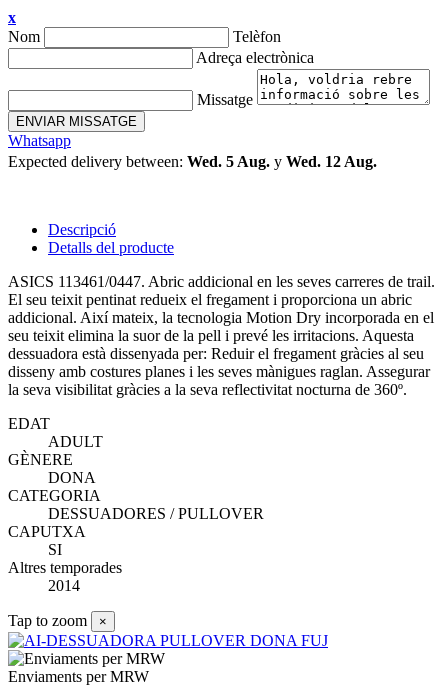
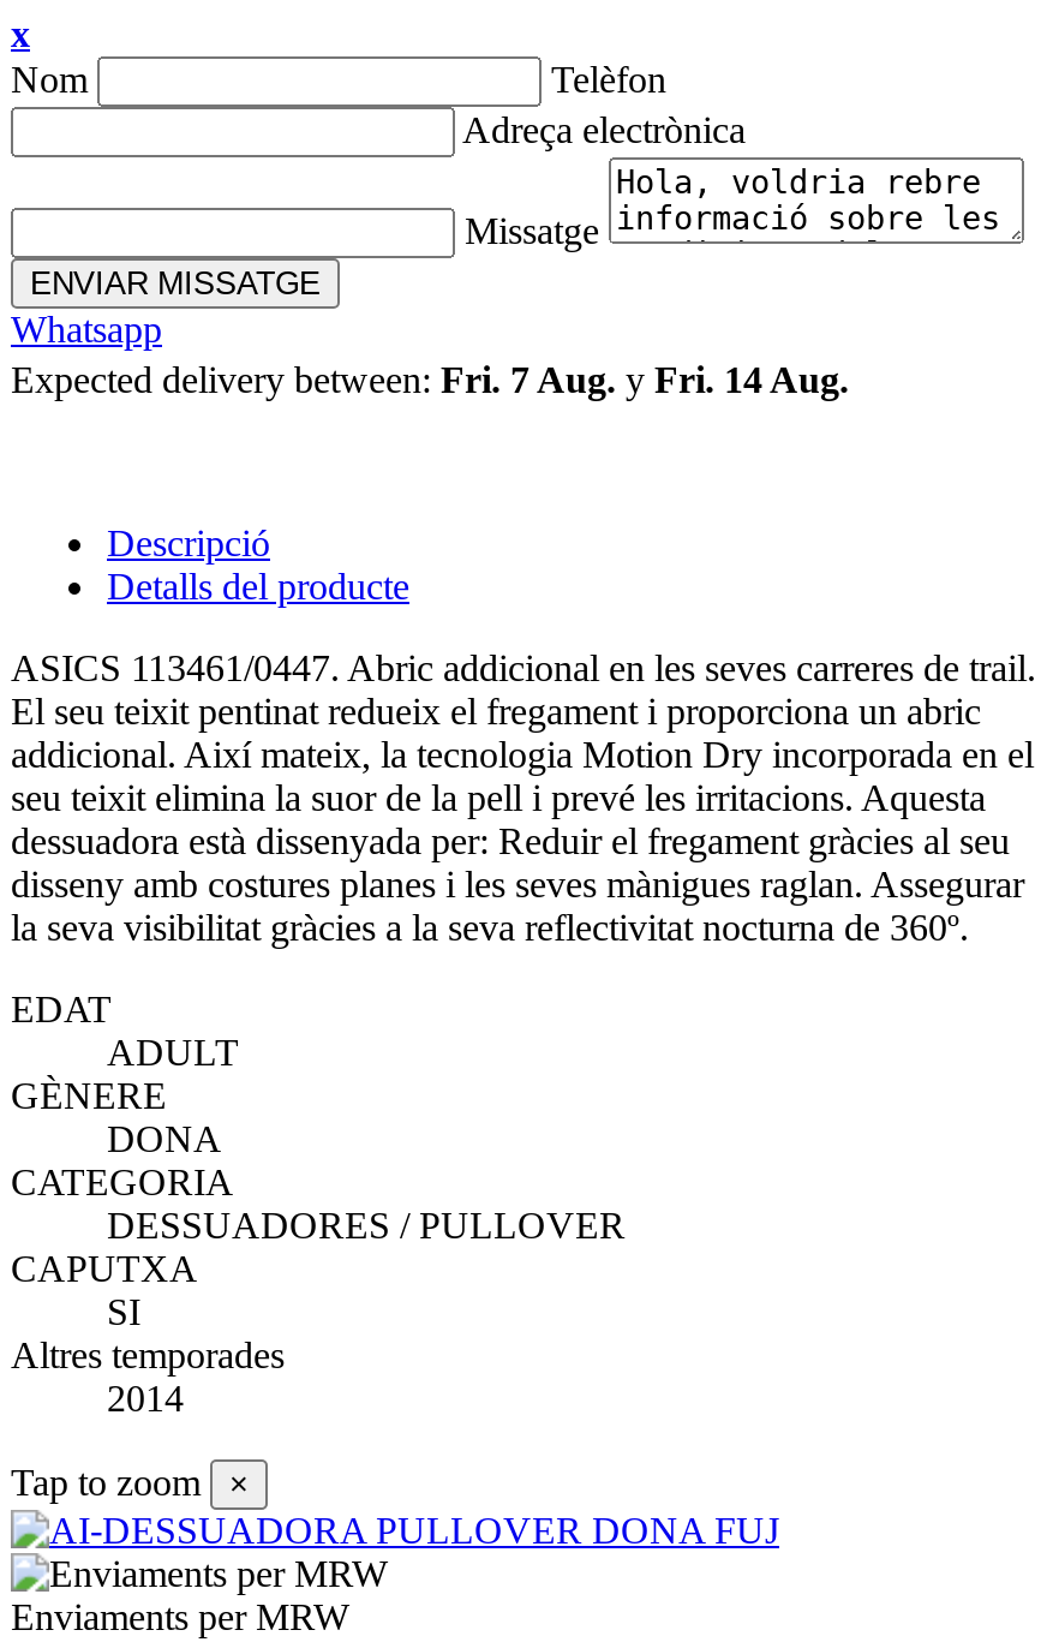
- Expected delivery between: Wed. 5 Aug. y Wed. 12 Aug.
+ Expected delivery between: Fri. 7 Aug. y Fri. 14 Aug.
